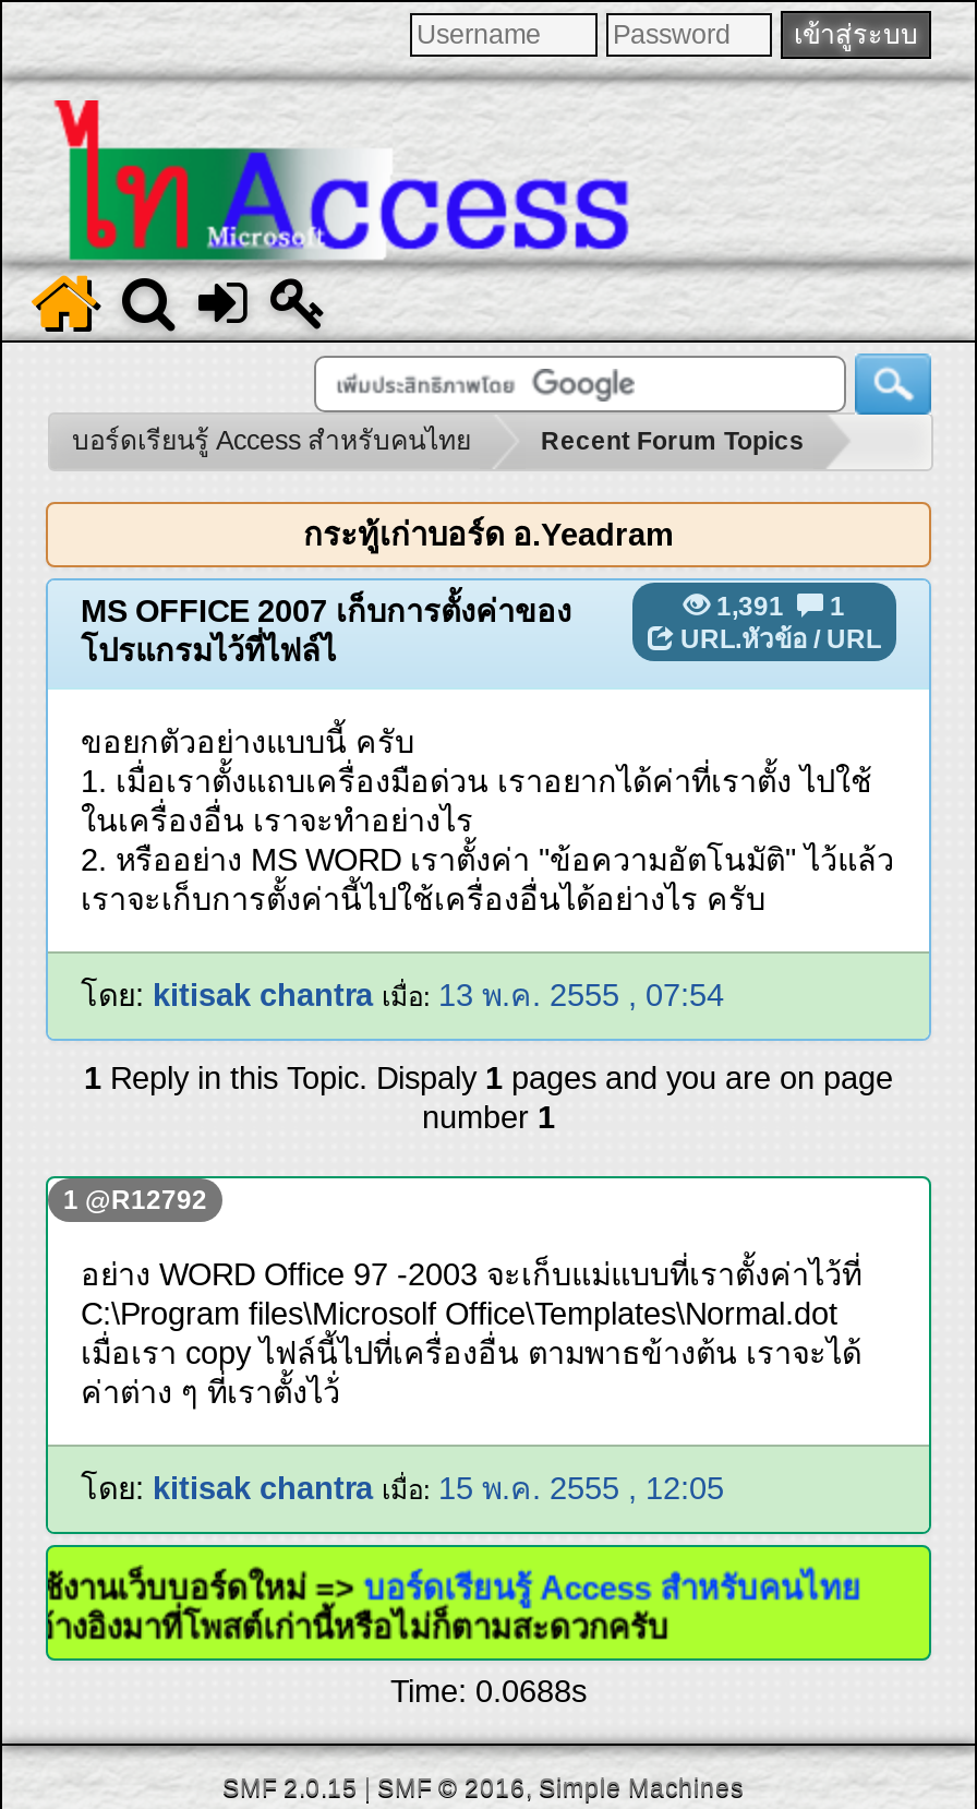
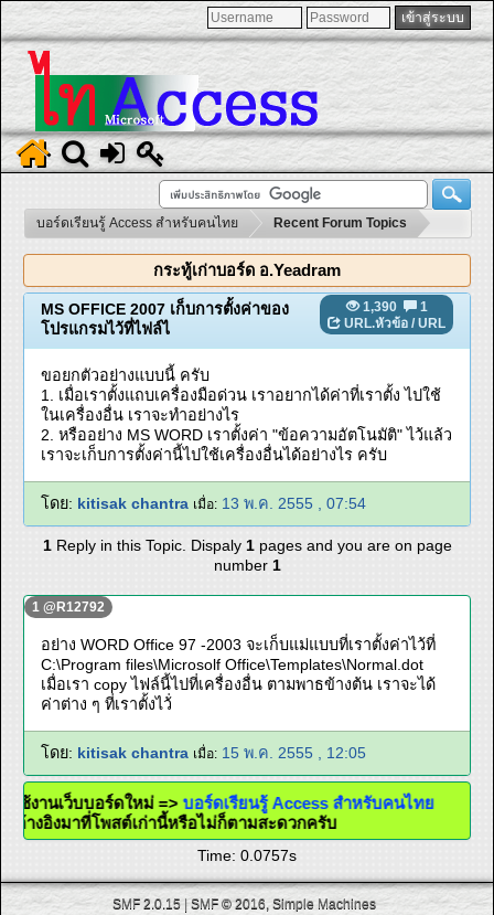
- 1,391 1
+ 1,390 1

- Time: 0.0688s
+ Time: 0.0757s
